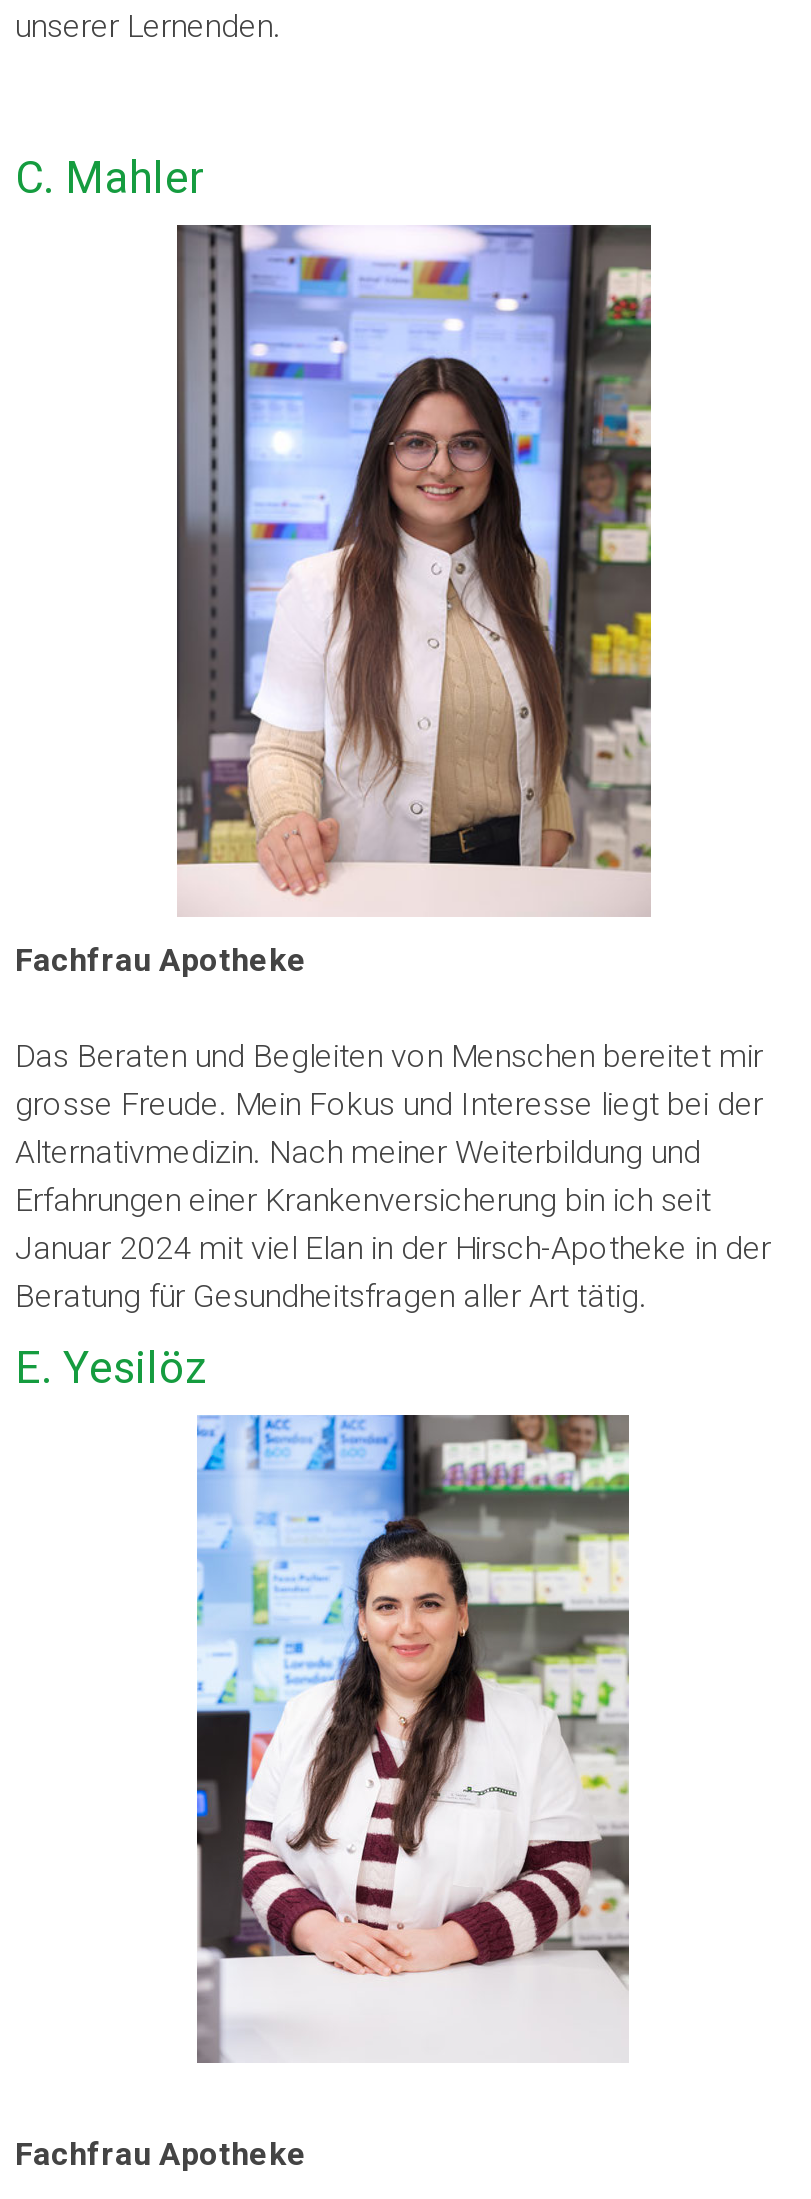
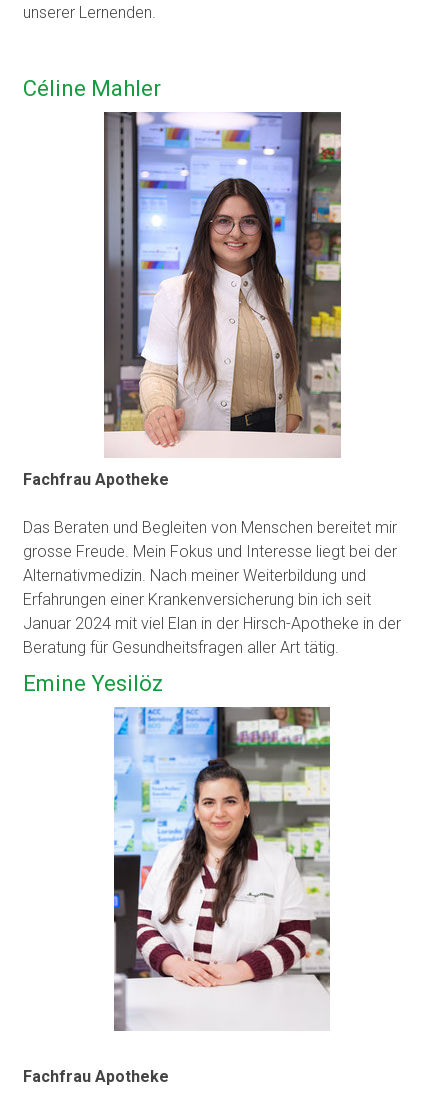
- C. Mahler
+ Céline Mahler

- E. Yesilöz
+ Emine Yesilöz
